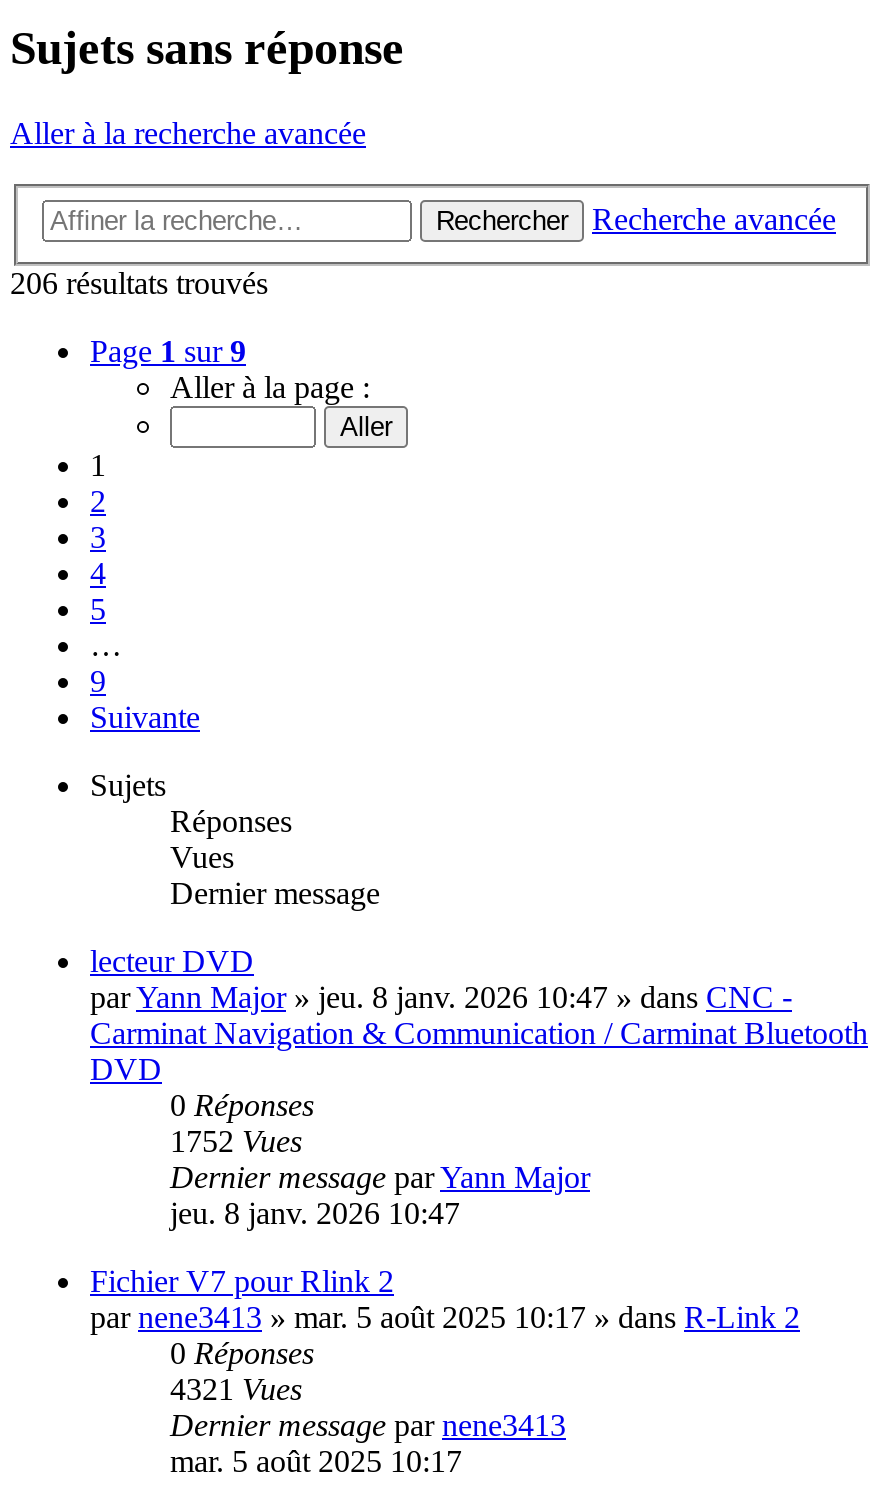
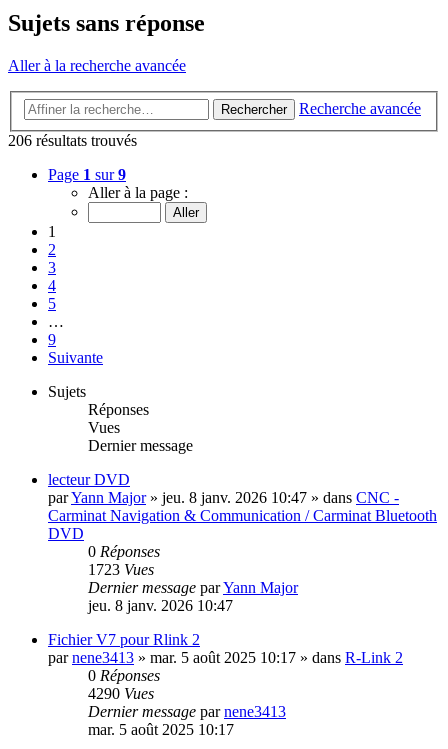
- 1752 Vues
+ 1723 Vues

- 4321 Vues
+ 4290 Vues
